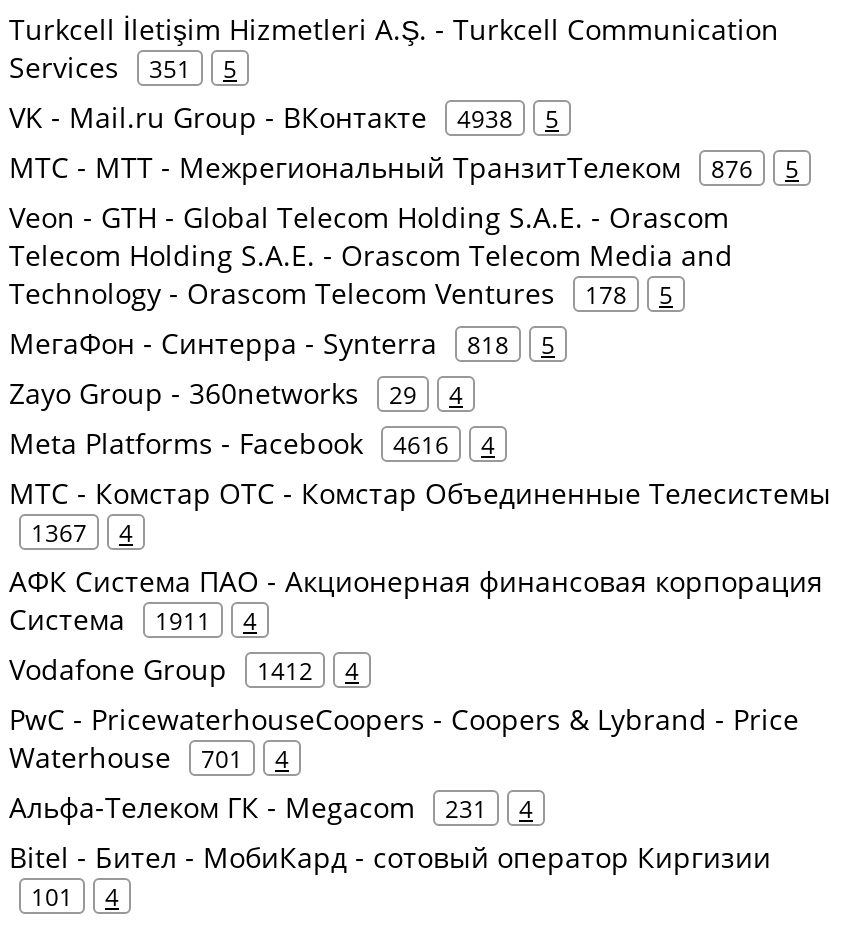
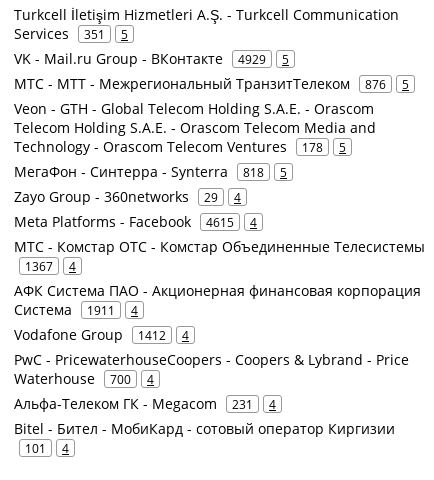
- VK - Mail.ru Group - ВКонтакте 4938 5
+ VK - Mail.ru Group - ВКонтакте 4929 5

- Meta Platforms - Facebook 4616 4
+ Meta Platforms - Facebook 4615 4

- Waterhouse 701 4
+ Waterhouse 700 4
